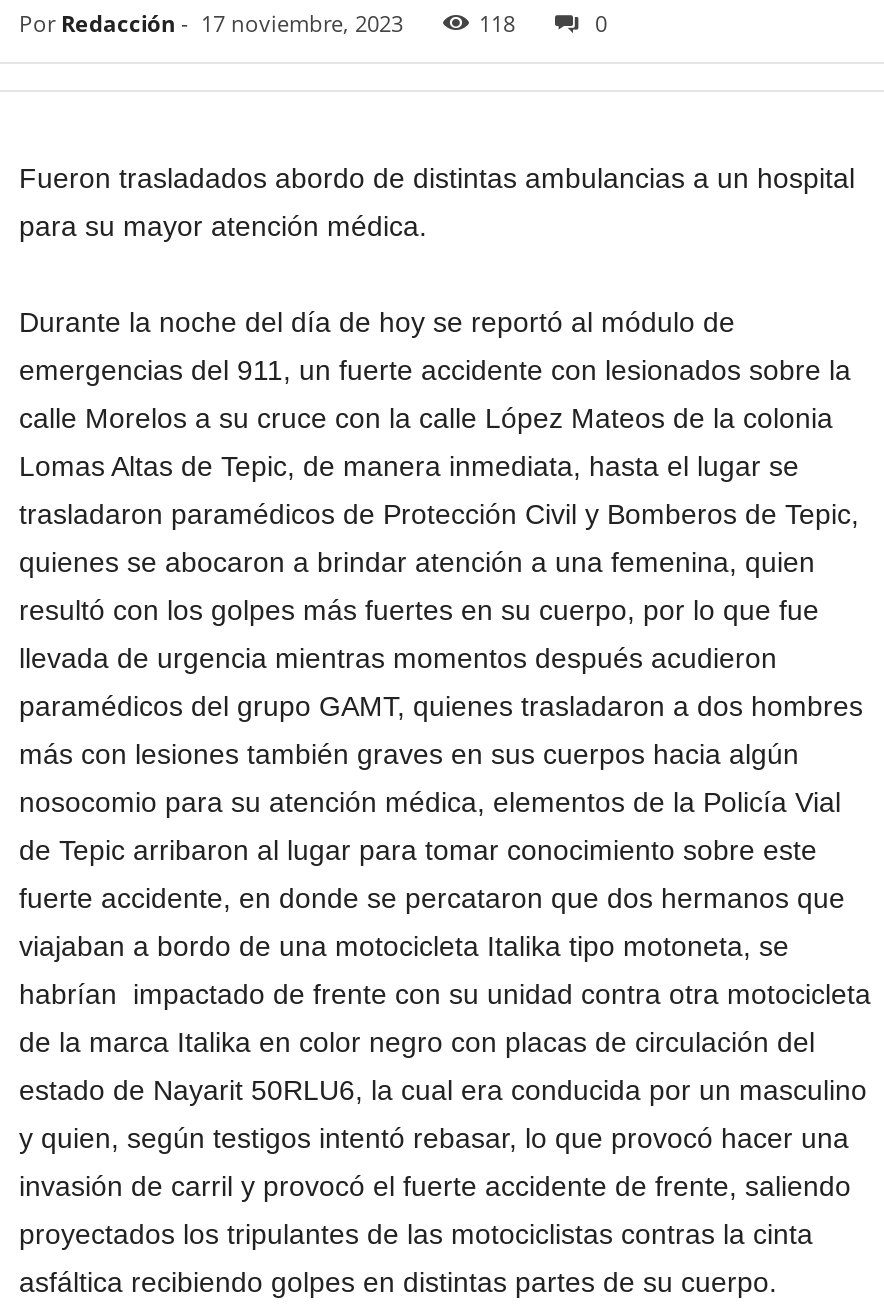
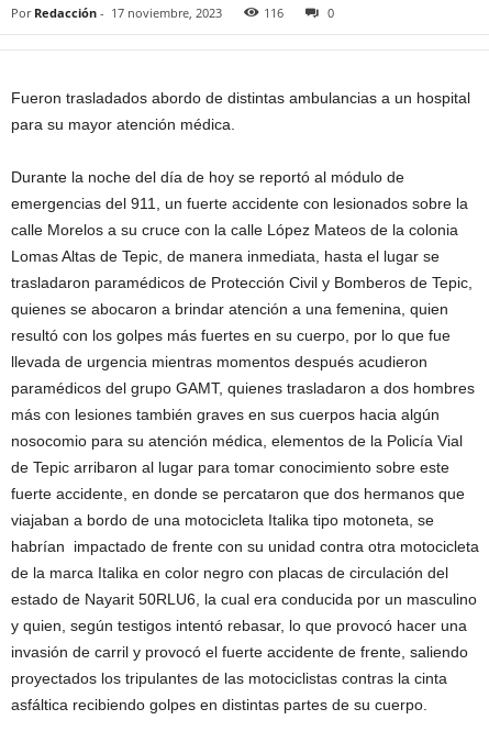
- 118
+ 116
